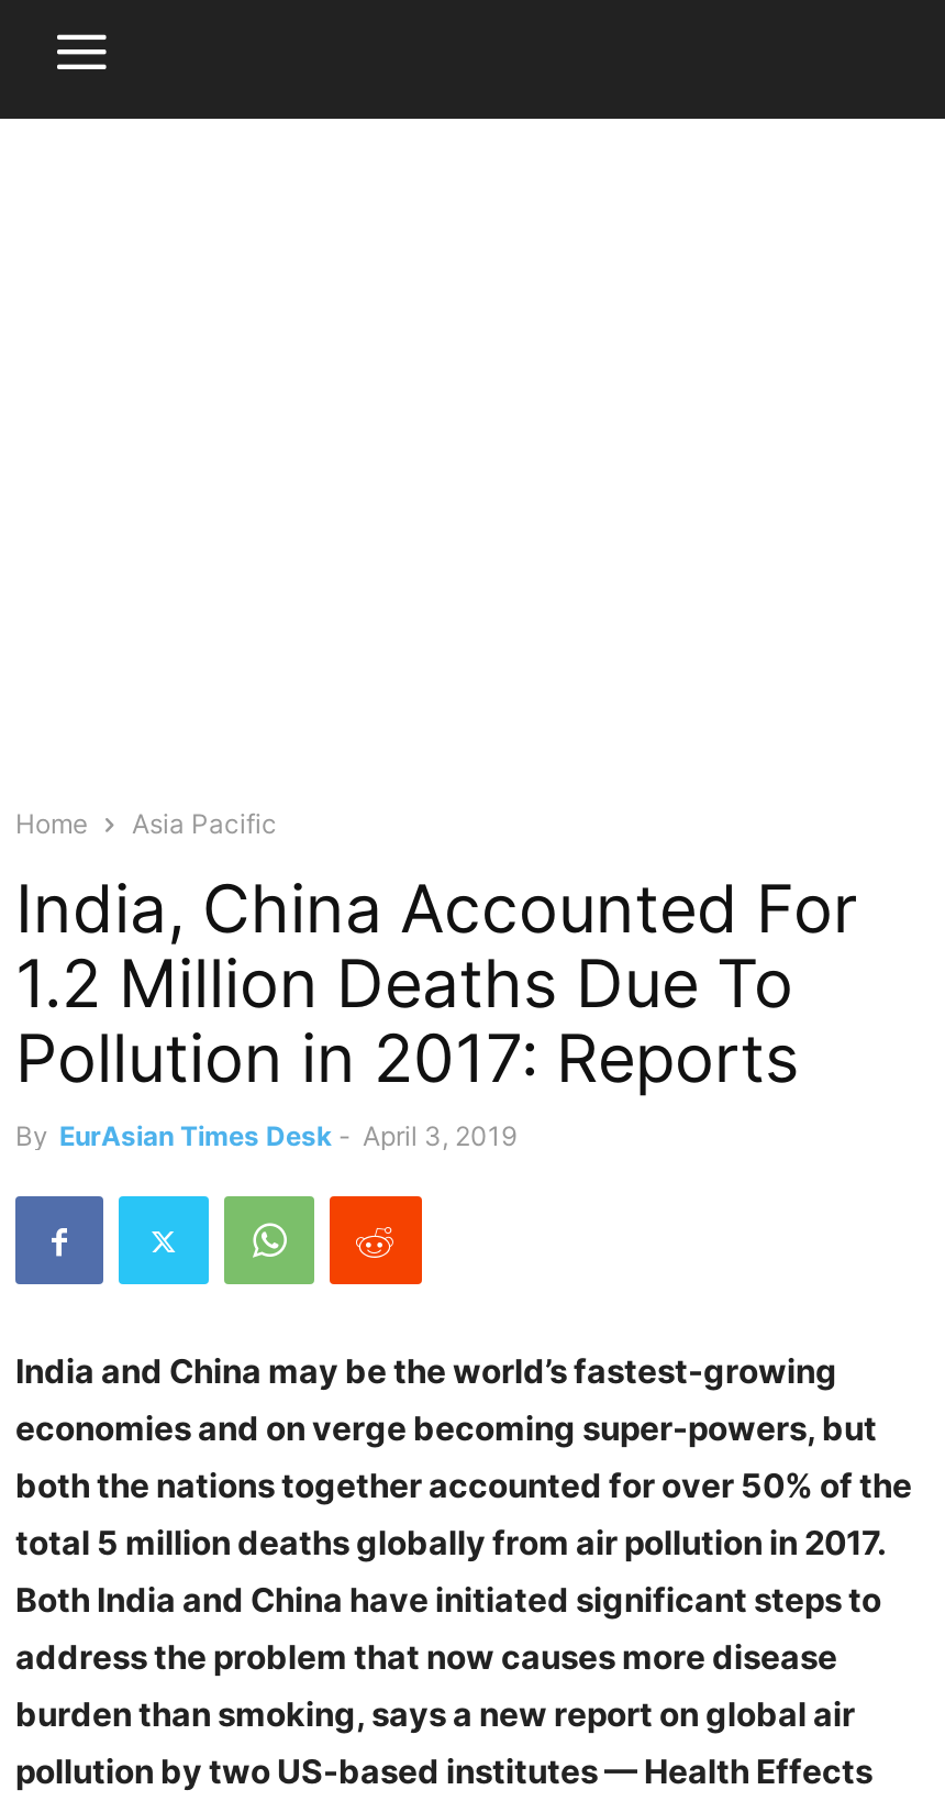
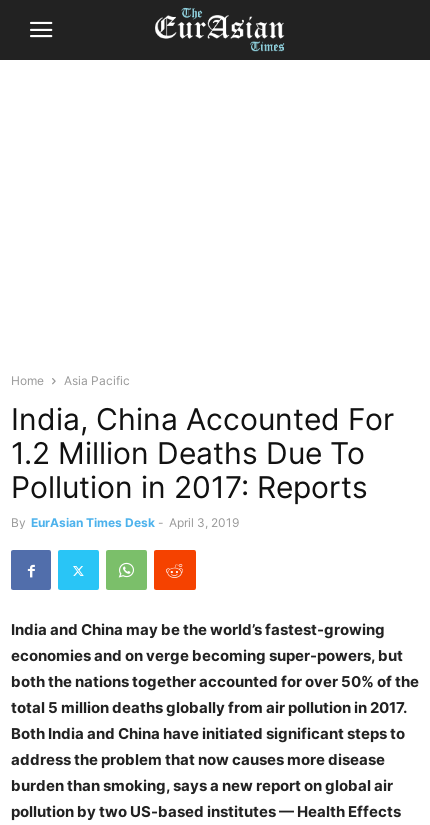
+ [image]
